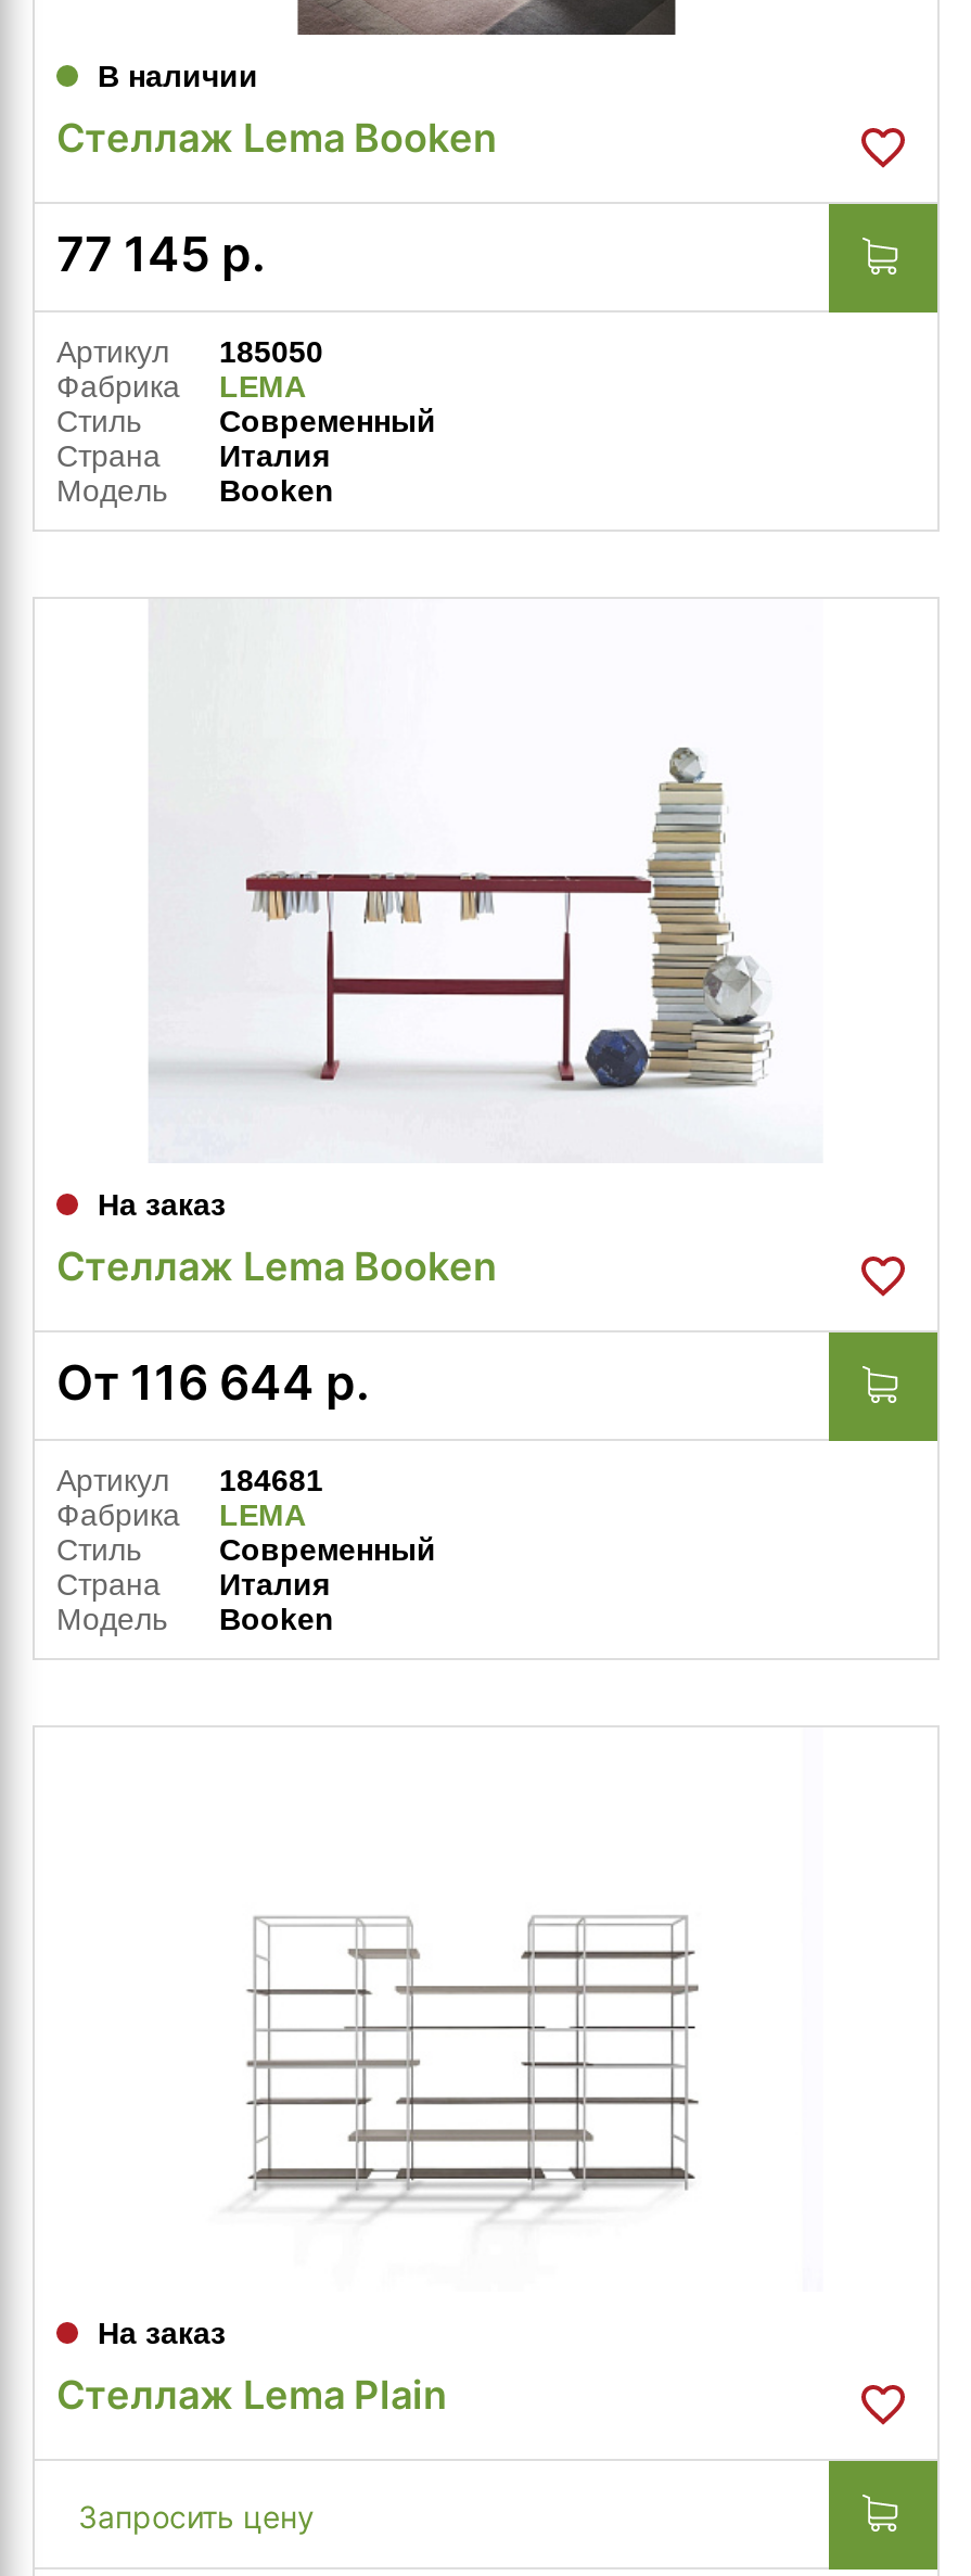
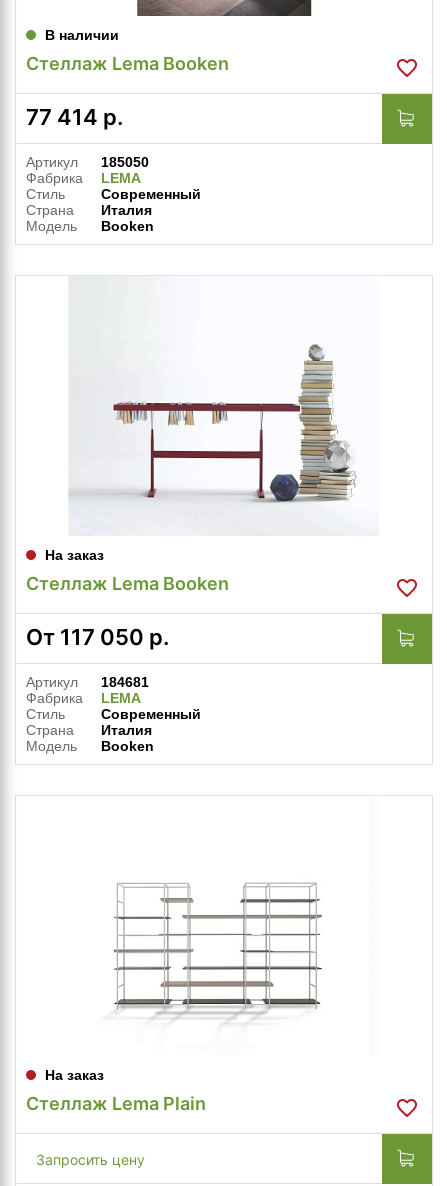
- 77 145 р.
+ 77 414 р.

- От 116 644 р.
+ От 117 050 р.
